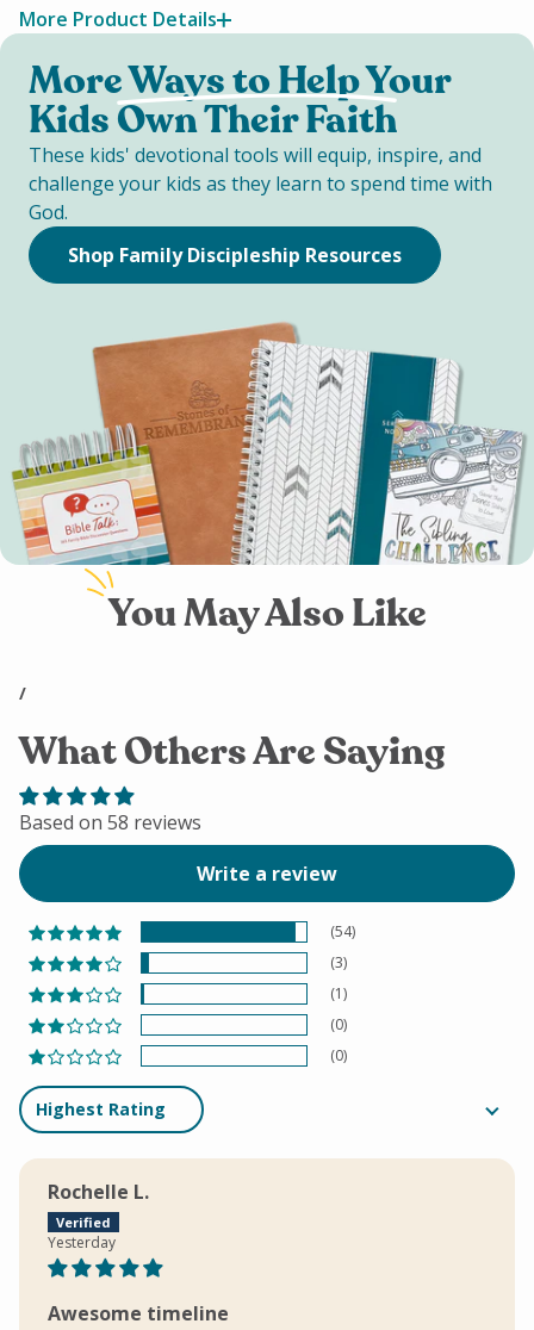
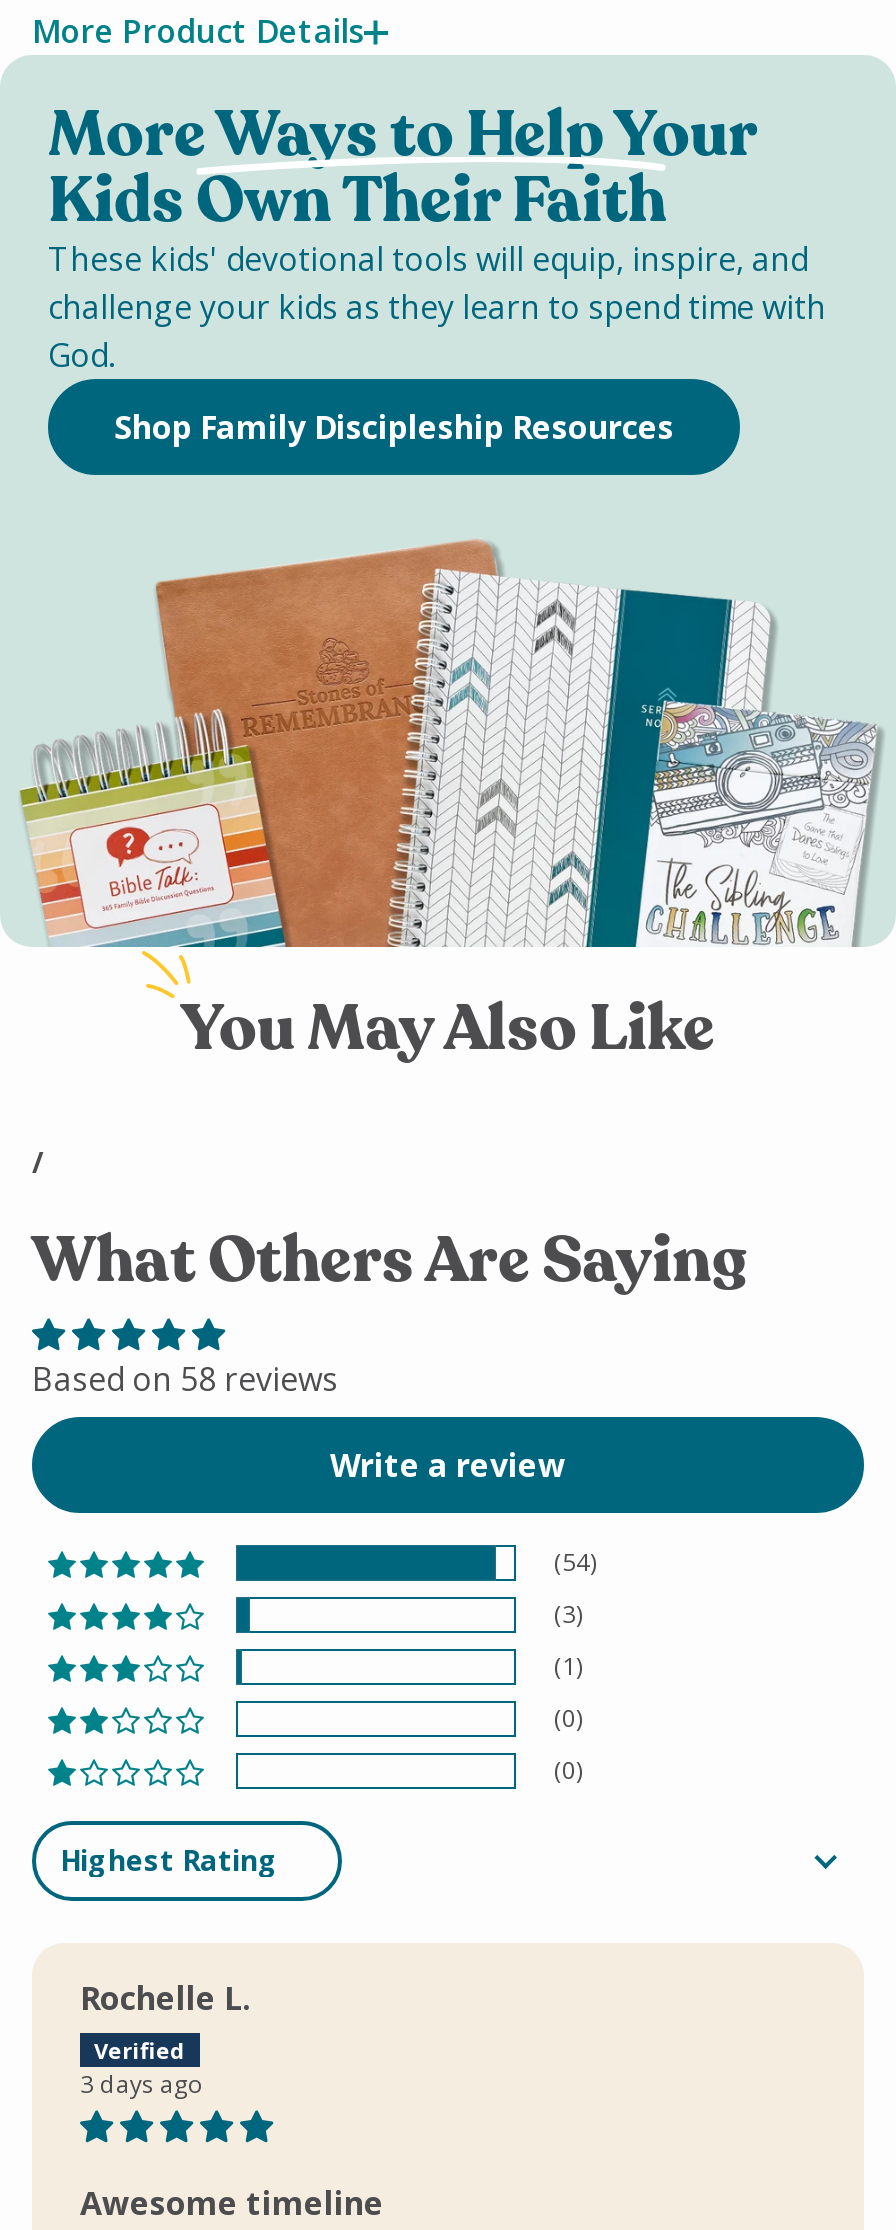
- Yesterday
+ 3 days ago
